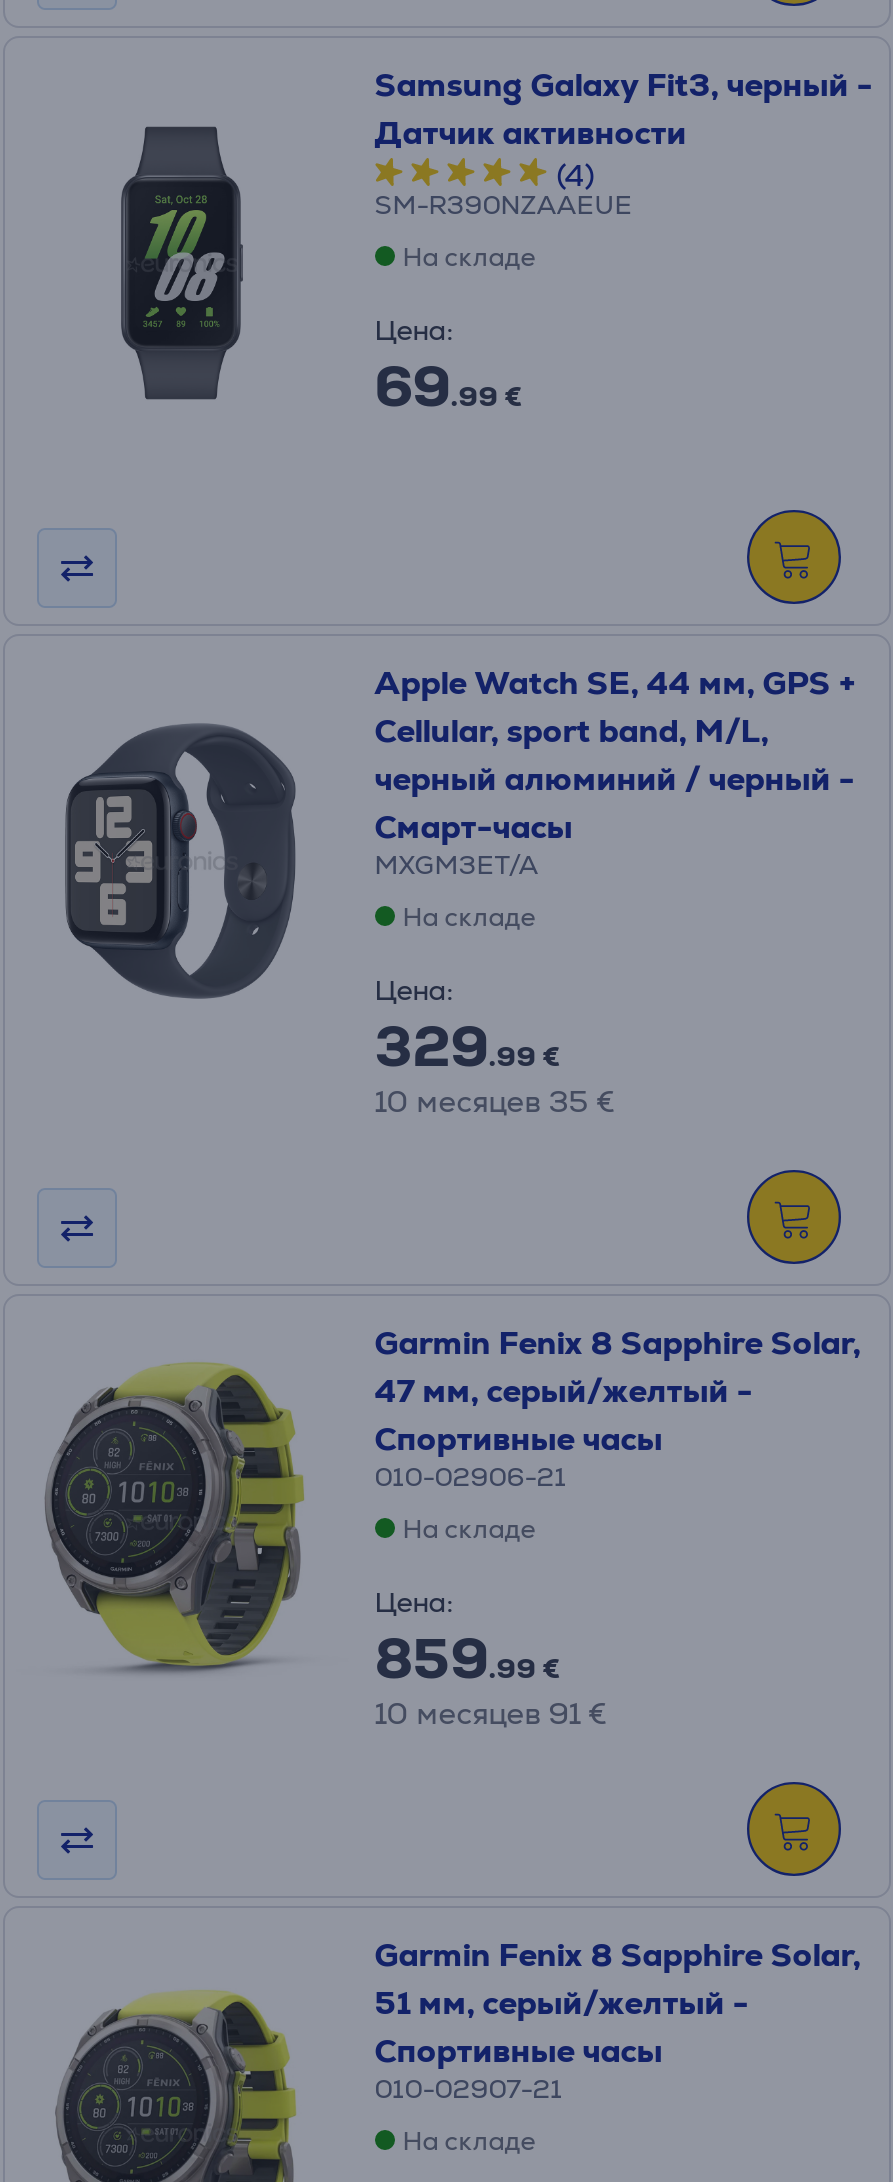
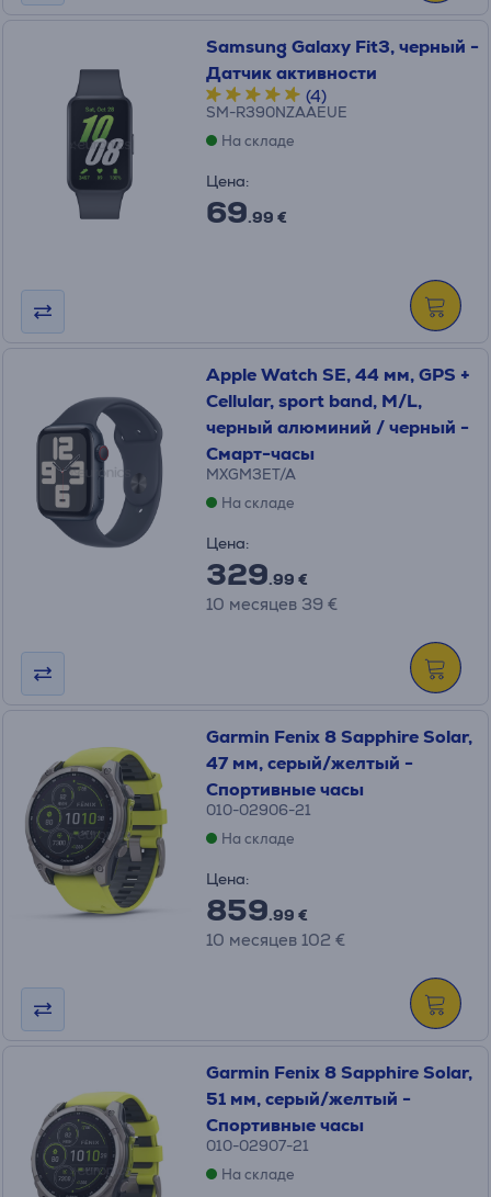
- 10 месяцев 35 €
+ 10 месяцев 39 €

- 10 месяцев 91 €
+ 10 месяцев 102 €
